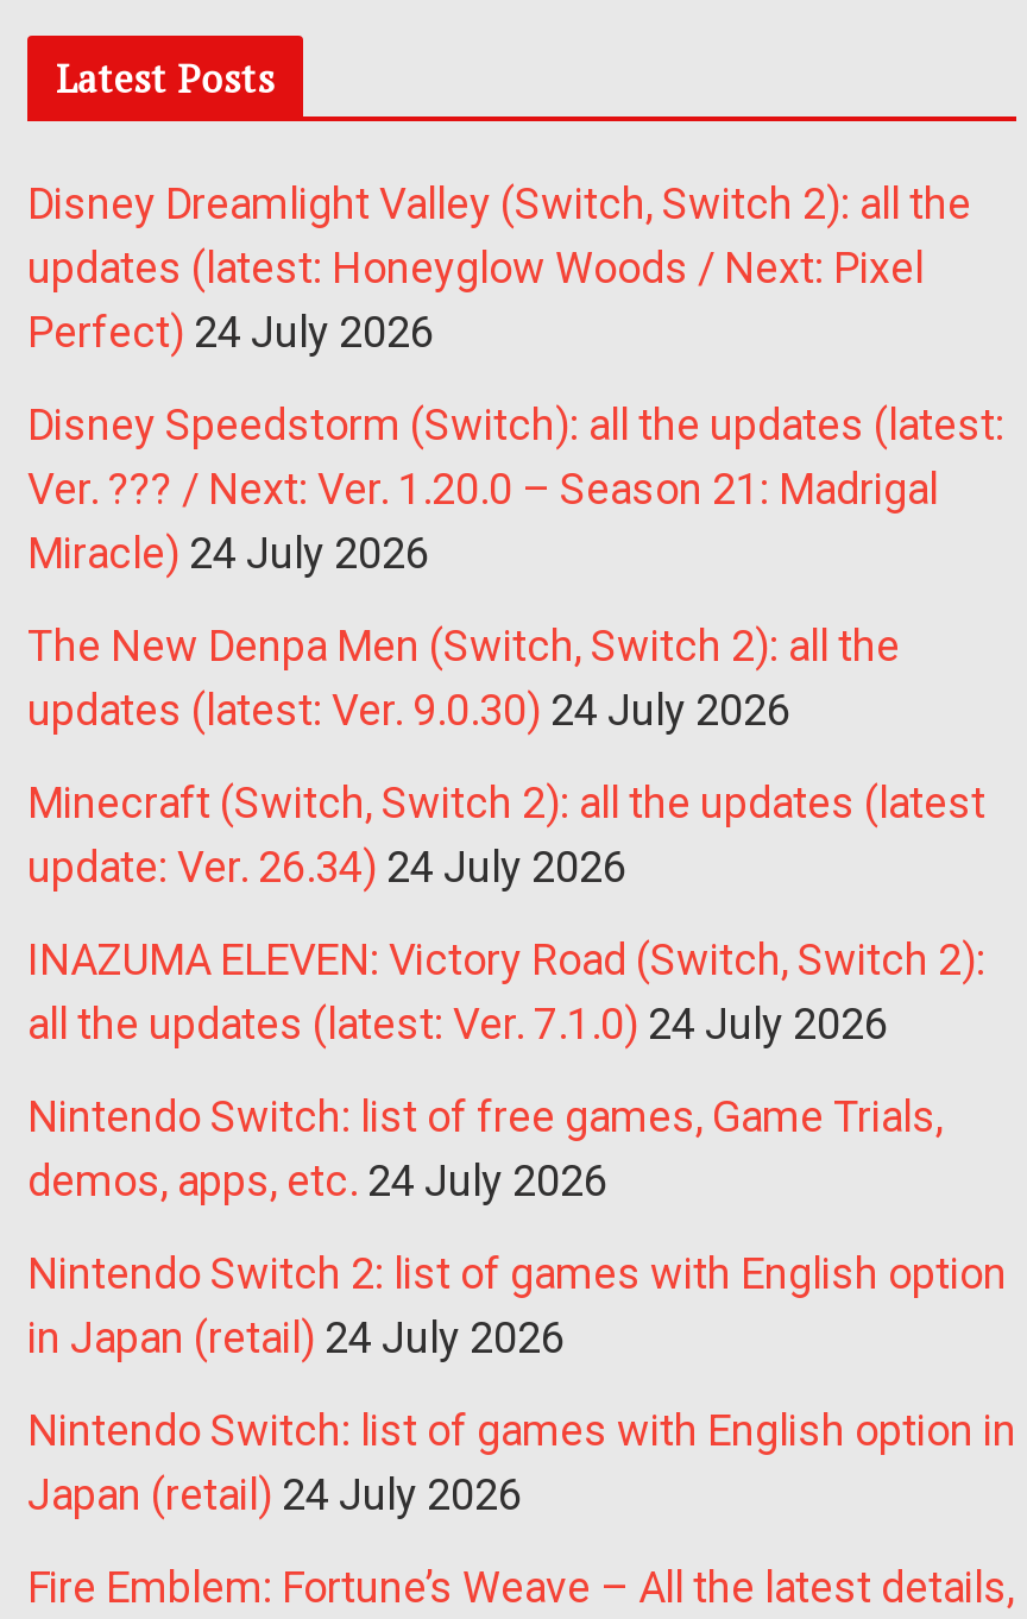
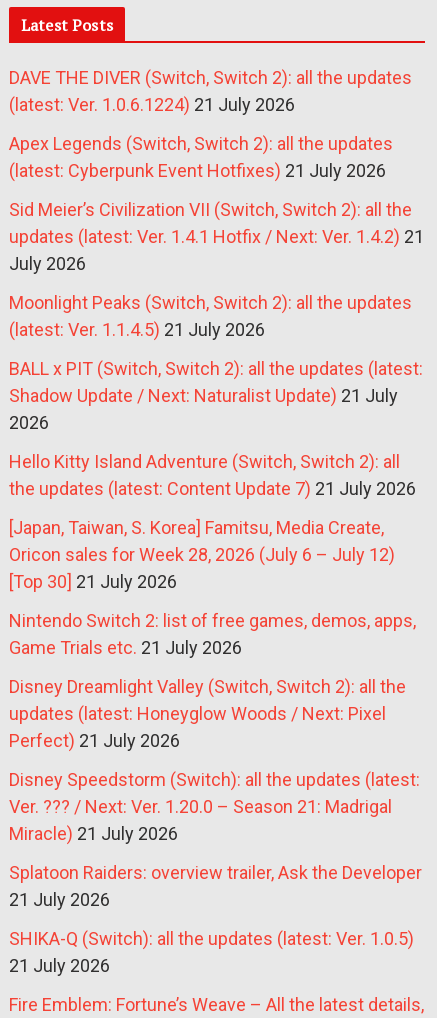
+ DAVE THE DIVER (Switch, Switch 2): all the updates
+ (latest: Ver. 1.0.6.1224) 21 July 2026
+ Apex Legends (Switch, Switch 2): all the updates
+ (latest: Cyberpunk Event Hotfixes) 21 July 2026
+ Sid Meier’s Civilization VII (Switch, Switch 2): all the
+ updates (latest: Ver. 1.4.1 Hotfix / Next: Ver. 1.4.2) 21
+ July 2026
+ Moonlight Peaks (Switch, Switch 2): all the updates
+ (latest: Ver. 1.1.4.5) 21 July 2026
+ BALL x PIT (Switch, Switch 2): all the updates (latest:
+ Shadow Update / Next: Naturalist Update) 21 July
+ 2026
+ Hello Kitty Island Adventure (Switch, Switch 2): all
+ the updates (latest: Content Update 7) 21 July 2026
+ [Japan, Taiwan, S. Korea] Famitsu, Media Create,
+ Oricon sales for Week 28, 2026 (July 6 – July 12)
+ [Top 30] 21 July 2026
+ Nintendo Switch 2: list of free games, demos, apps,
+ Game Trials etc. 21 July 2026

moved down: Disney Dreamlight Valley (Switch, Switch 2): all the | updates (latest: Honeyglow Woods / Next: Pixel

- Perfect) 24 July 2026
+ Perfect) 21 July 2026

moved down: Disney Speedstorm (Switch): all the updates (latest: | Ver. ??? / Next: Ver. 1.20.0 – Season 21: Madrigal

- Miracle) 24 July 2026
- The New Denpa Men (Switch, Switch 2): all the
- updates (latest: Ver. 9.0.30) 24 July 2026
- Minecraft (Switch, Switch 2): all the updates (latest
- update: Ver. 26.34) 24 July 2026
- INAZUMA ELEVEN: Victory Road (Switch, Switch 2):
- all the updates (latest: Ver. 7.1.0) 24 July 2026
- Nintendo Switch: list of free games, Game Trials,
- demos, apps, etc. 24 July 2026
- Nintendo Switch 2: list of games with English option
- in Japan (retail) 24 July 2026
- Nintendo Switch: list of games with English option in
- Japan (retail) 24 July 2026
+ Miracle) 21 July 2026
+ Splatoon Raiders: overview trailer, Ask the Developer
+ 21 July 2026
+ SHIKA-Q (Switch): all the updates (latest: Ver. 1.0.5)
+ 21 July 2026
